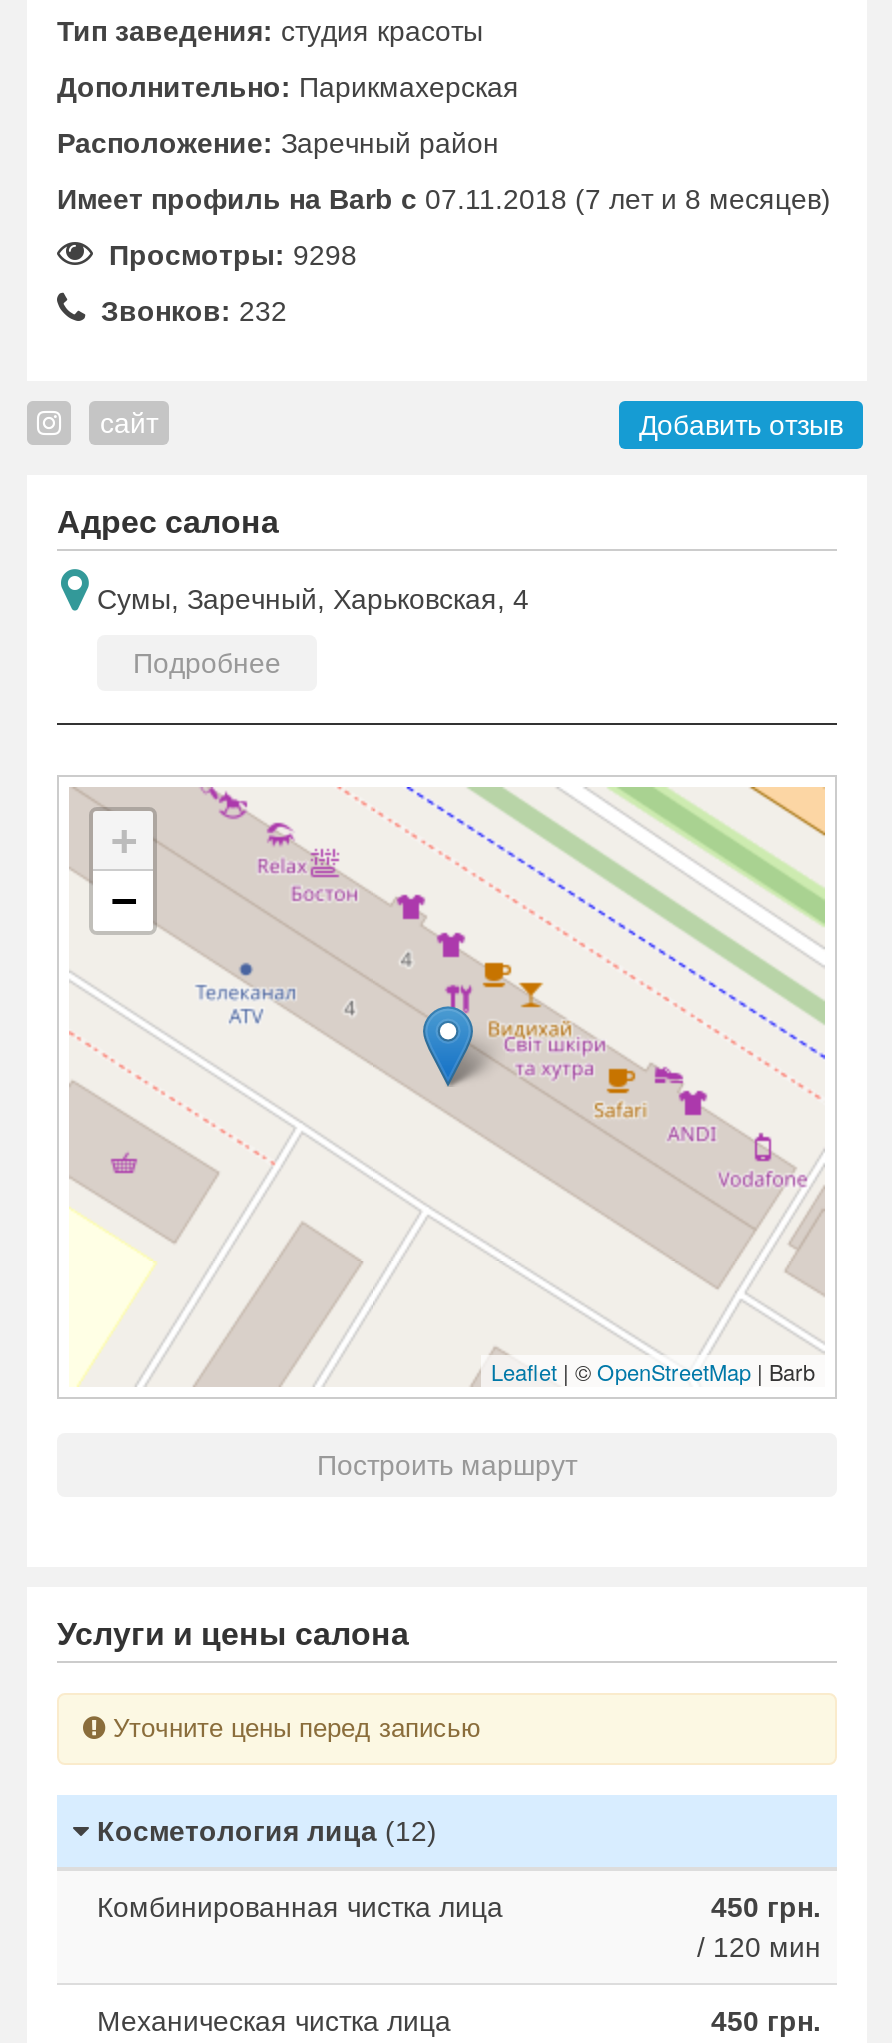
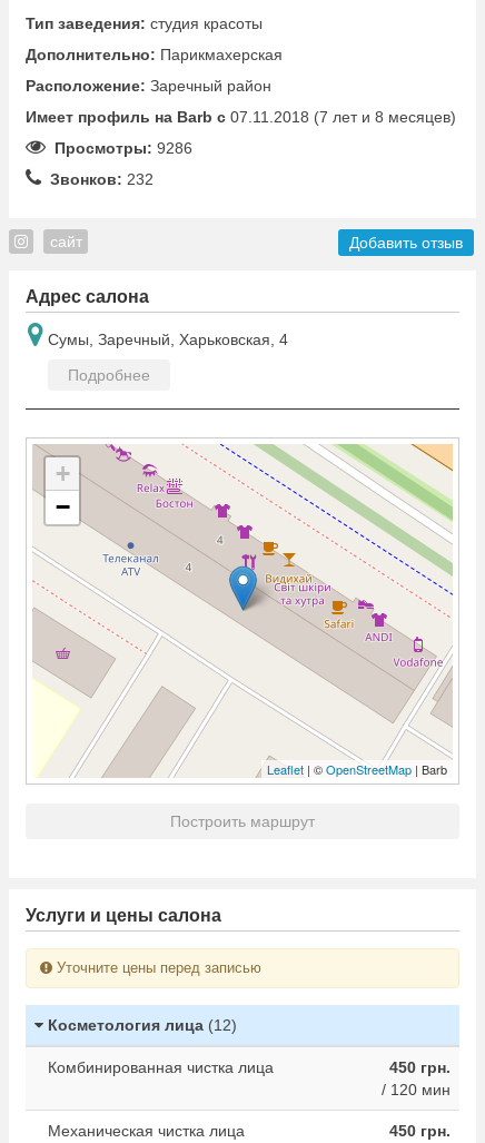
- Просмотры: 9298
+ Просмотры: 9286
